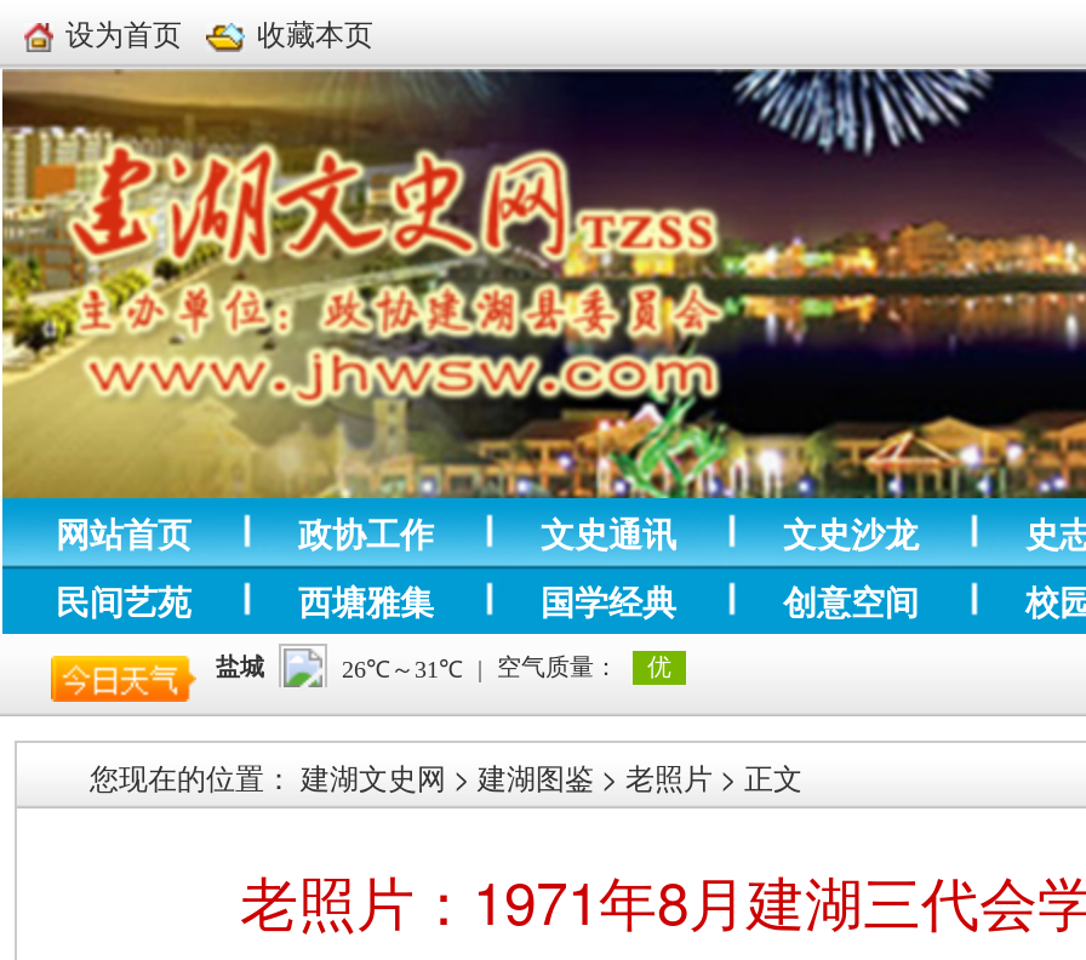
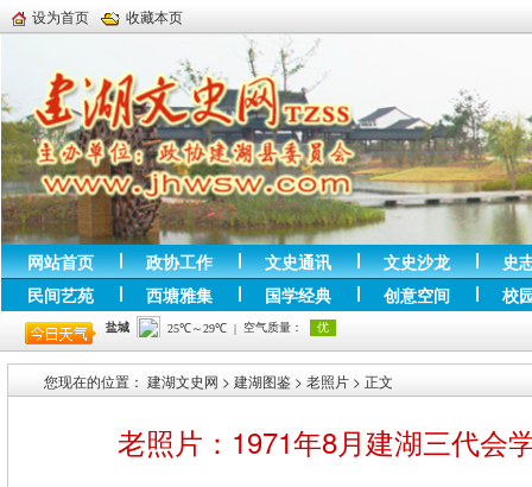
- [image]
+ [image]
